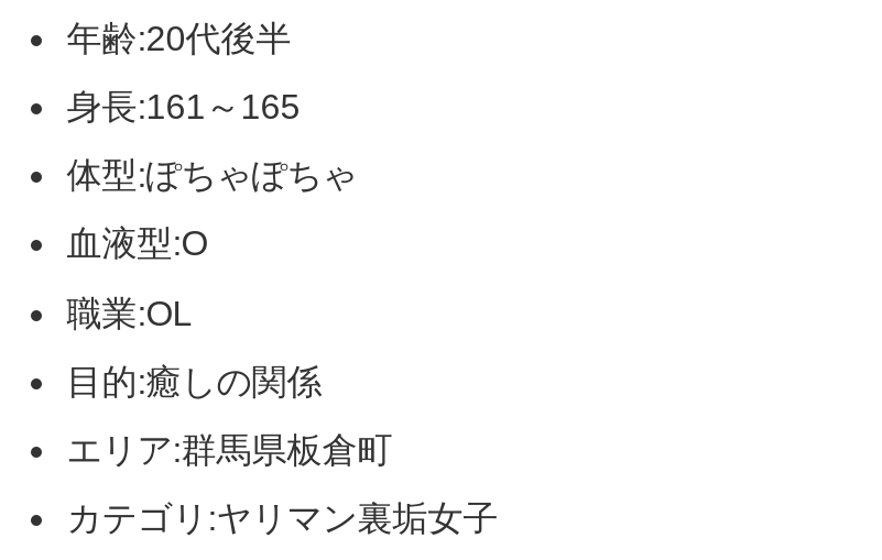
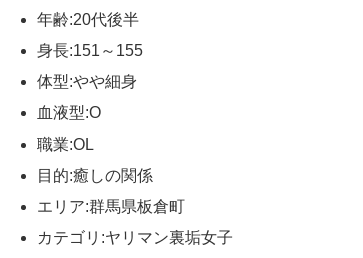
- 身長:161～165
+ 身長:151～155

- 体型:ぽちゃぽちゃ
+ 体型:やや細身
